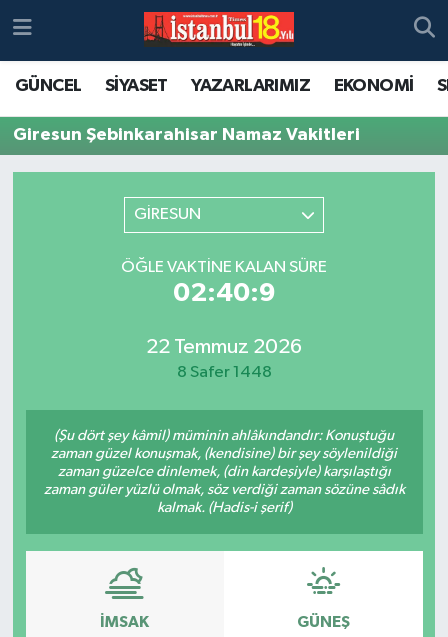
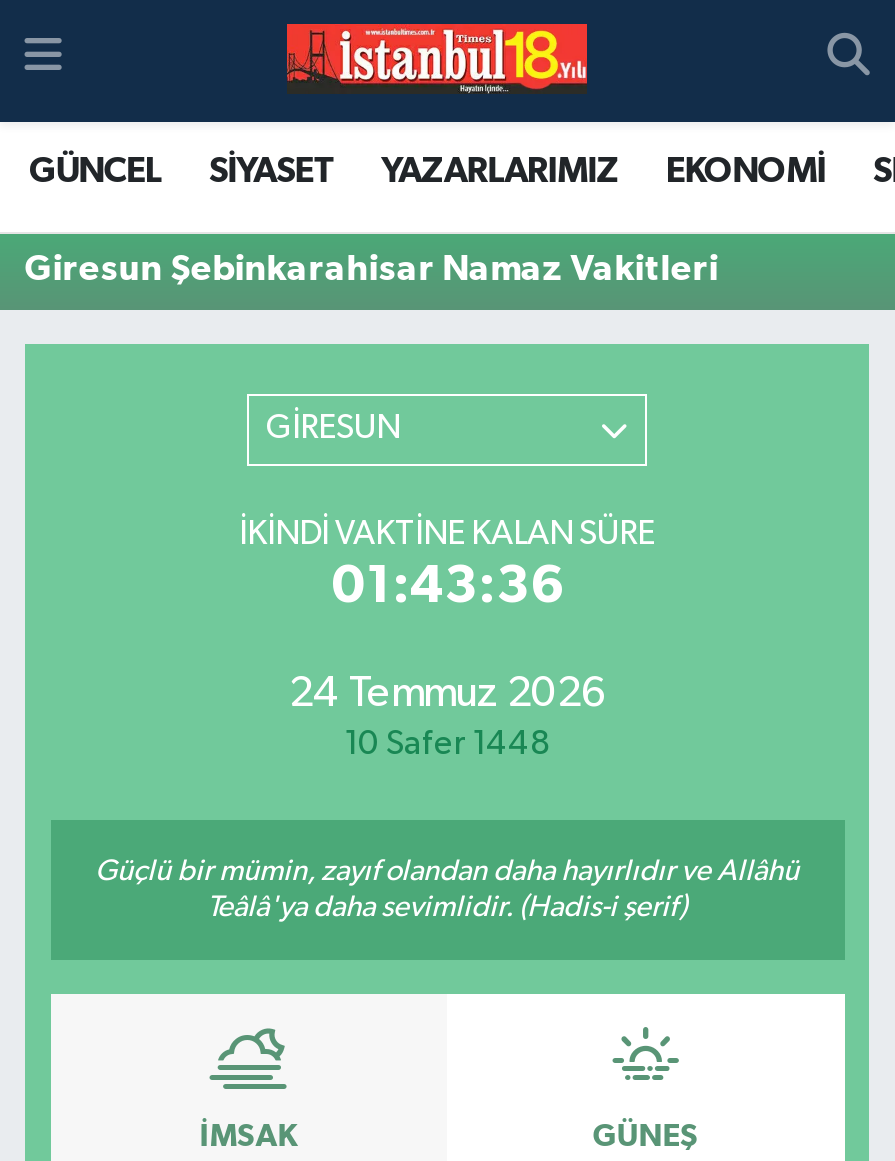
- ÖĞLE VAKTINE KALAN SÜRE
- 02:40:9
+ İKINDI VAKTINE KALAN SÜRE
+ 01:43:36

- 22 Temmuz 2026
- 8 Safer 1448
+ 24 Temmuz 2026
+ 10 Safer 1448

- (Şu dört şey kâmil) müminin ahlâkındandır: Konuştuğu
- zaman güzel konuşmak, (kendisine) bir şey söylenildiği
- zaman güzelce dinlemek, (din kardeşiyle) karşılaştığı
- zaman güler yüzlü olmak, söz verdiği zaman sözüne sâdık
- kalmak. (Hadis-i şerif)
+ Güçlü bir mümin, zayıf olandan daha hayırlıdır ve Allâhü
+ Teâlâ'ya daha sevimlidir. (Hadis-i şerif)
